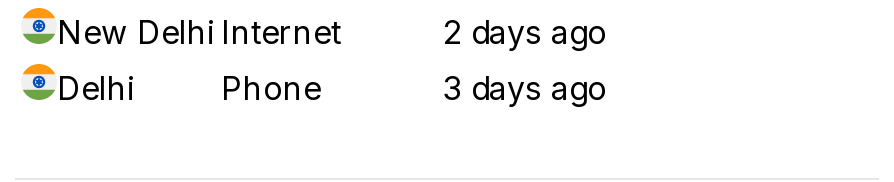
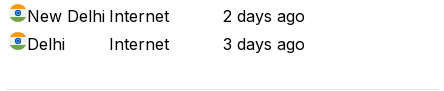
- Phone
+ Internet
